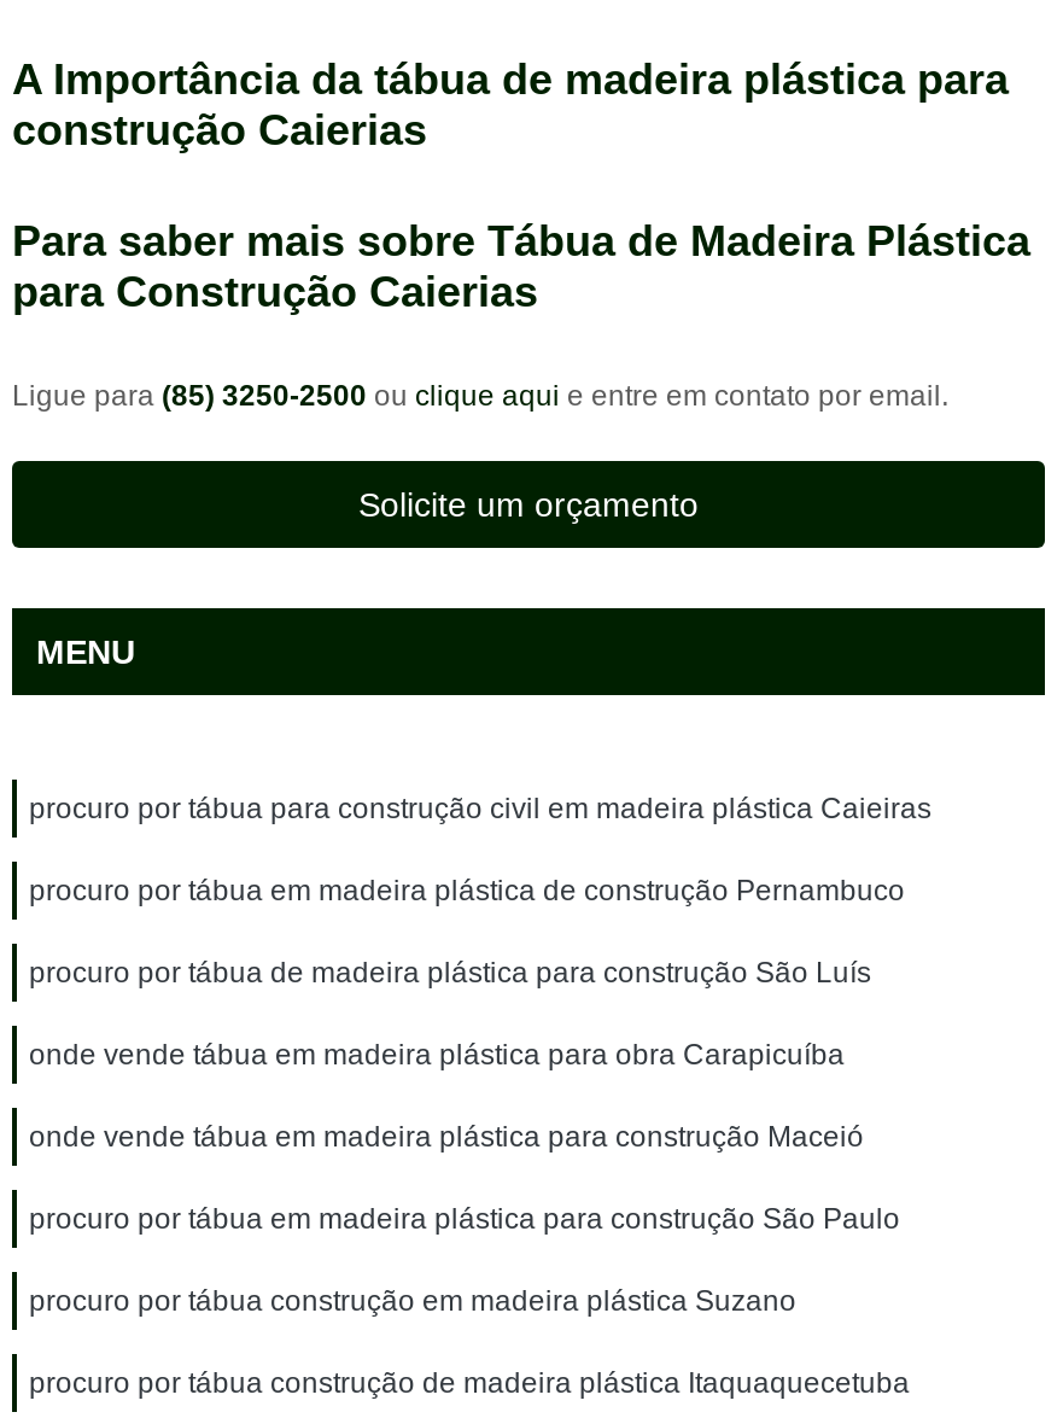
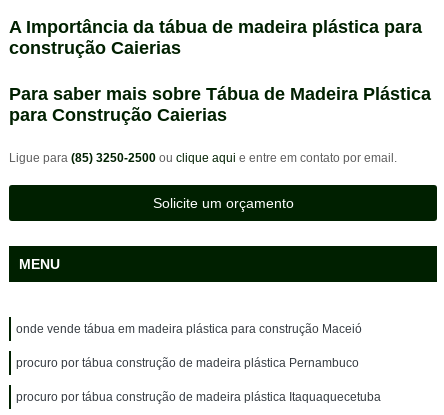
- procuro por tábua para construção civil em madeira plástica Caieiras
- procuro por tábua em madeira plástica de construção Pernambuco
- procuro por tábua de madeira plástica para construção São Luís
- onde vende tábua em madeira plástica para obra Carapicuíba

- procuro por tábua em madeira plástica para construção São Paulo
- procuro por tábua construção em madeira plástica Suzano
+ procuro por tábua construção de madeira plástica Pernambuco
